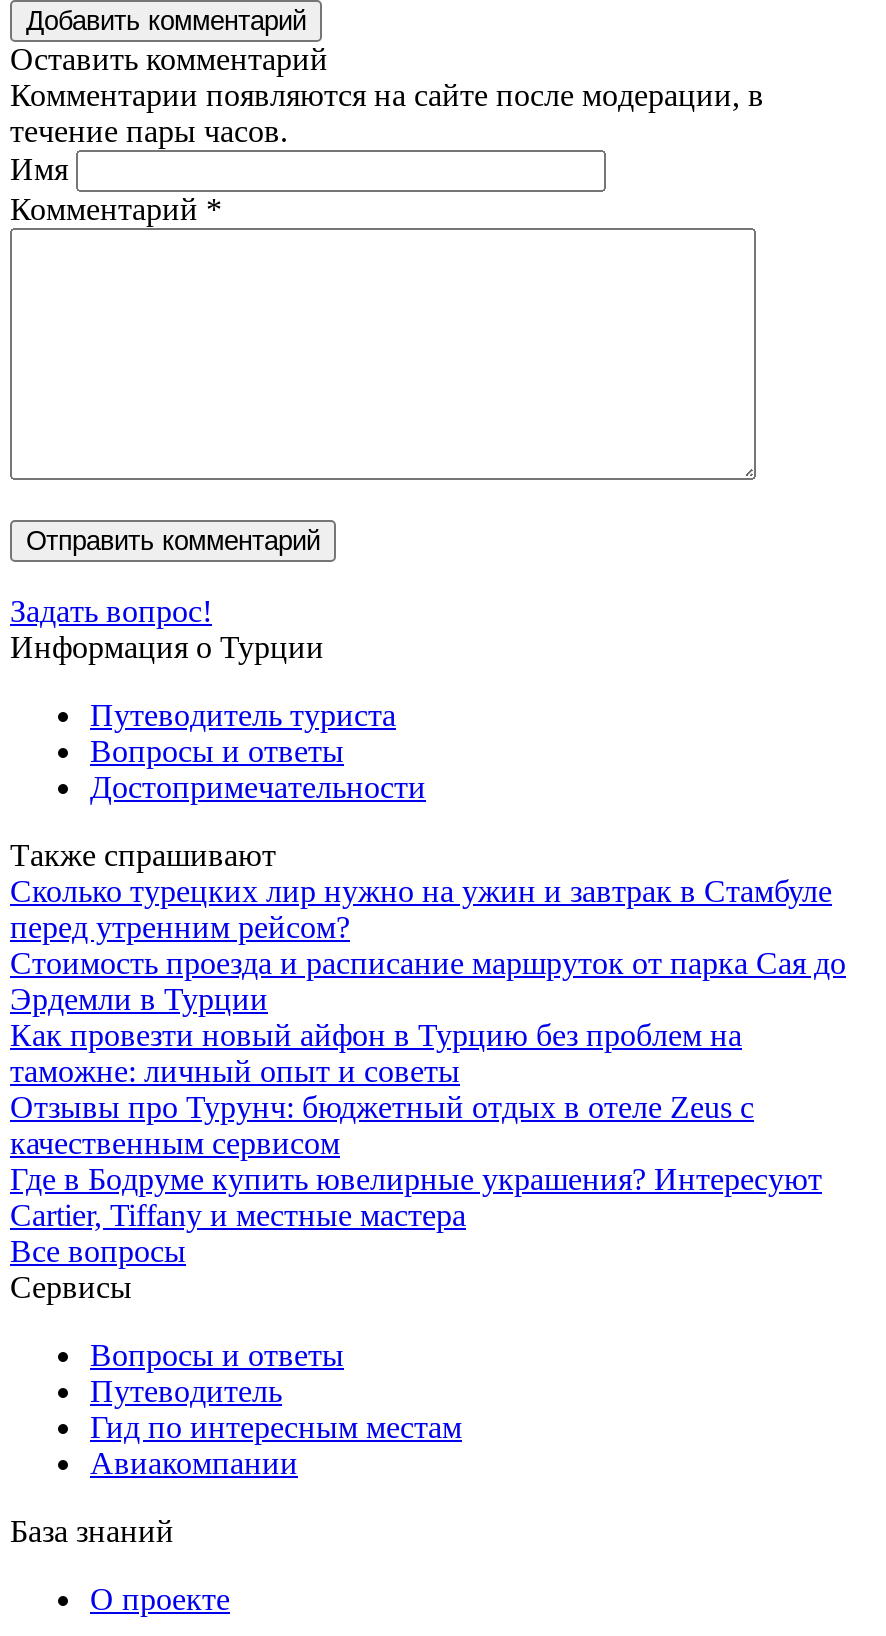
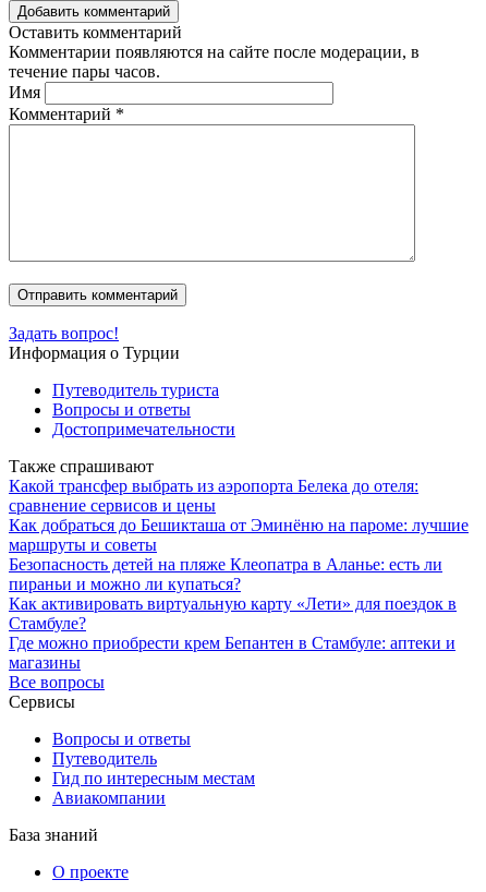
- Сколько турецких лир нужно на ужин и завтрак в Стамбуле
- перед утренним рейсом?
- Стоимость проезда и расписание маршруток от парка Сая до
- Эрдемли в Турции
- Как провезти новый айфон в Турцию без проблем на
- таможне: личный опыт и советы
- Отзывы про Турунч: бюджетный отдых в отеле Zeus с
- качественным сервисом
- Где в Бодруме купить ювелирные украшения? Интересуют
- Cartier, Tiffany и местные мастера
+ Какой трансфер выбрать из аэропорта Белека до отеля:
+ сравнение сервисов и цены
+ Как добраться до Бешикташа от Эминёню на пароме: лучшие
+ маршруты и советы
+ Безопасность детей на пляже Клеопатра в Аланье: есть ли
+ пираньи и можно ли купаться?
+ Как активировать виртуальную карту «Лети» для поездок в
+ Стамбуле?
+ Где можно приобрести крем Бепантен в Стамбуле: аптеки и
+ магазины
